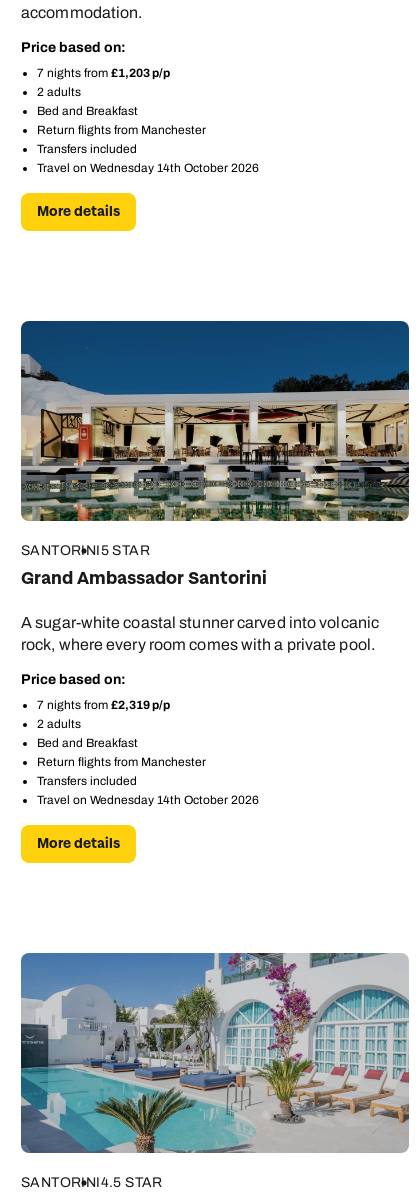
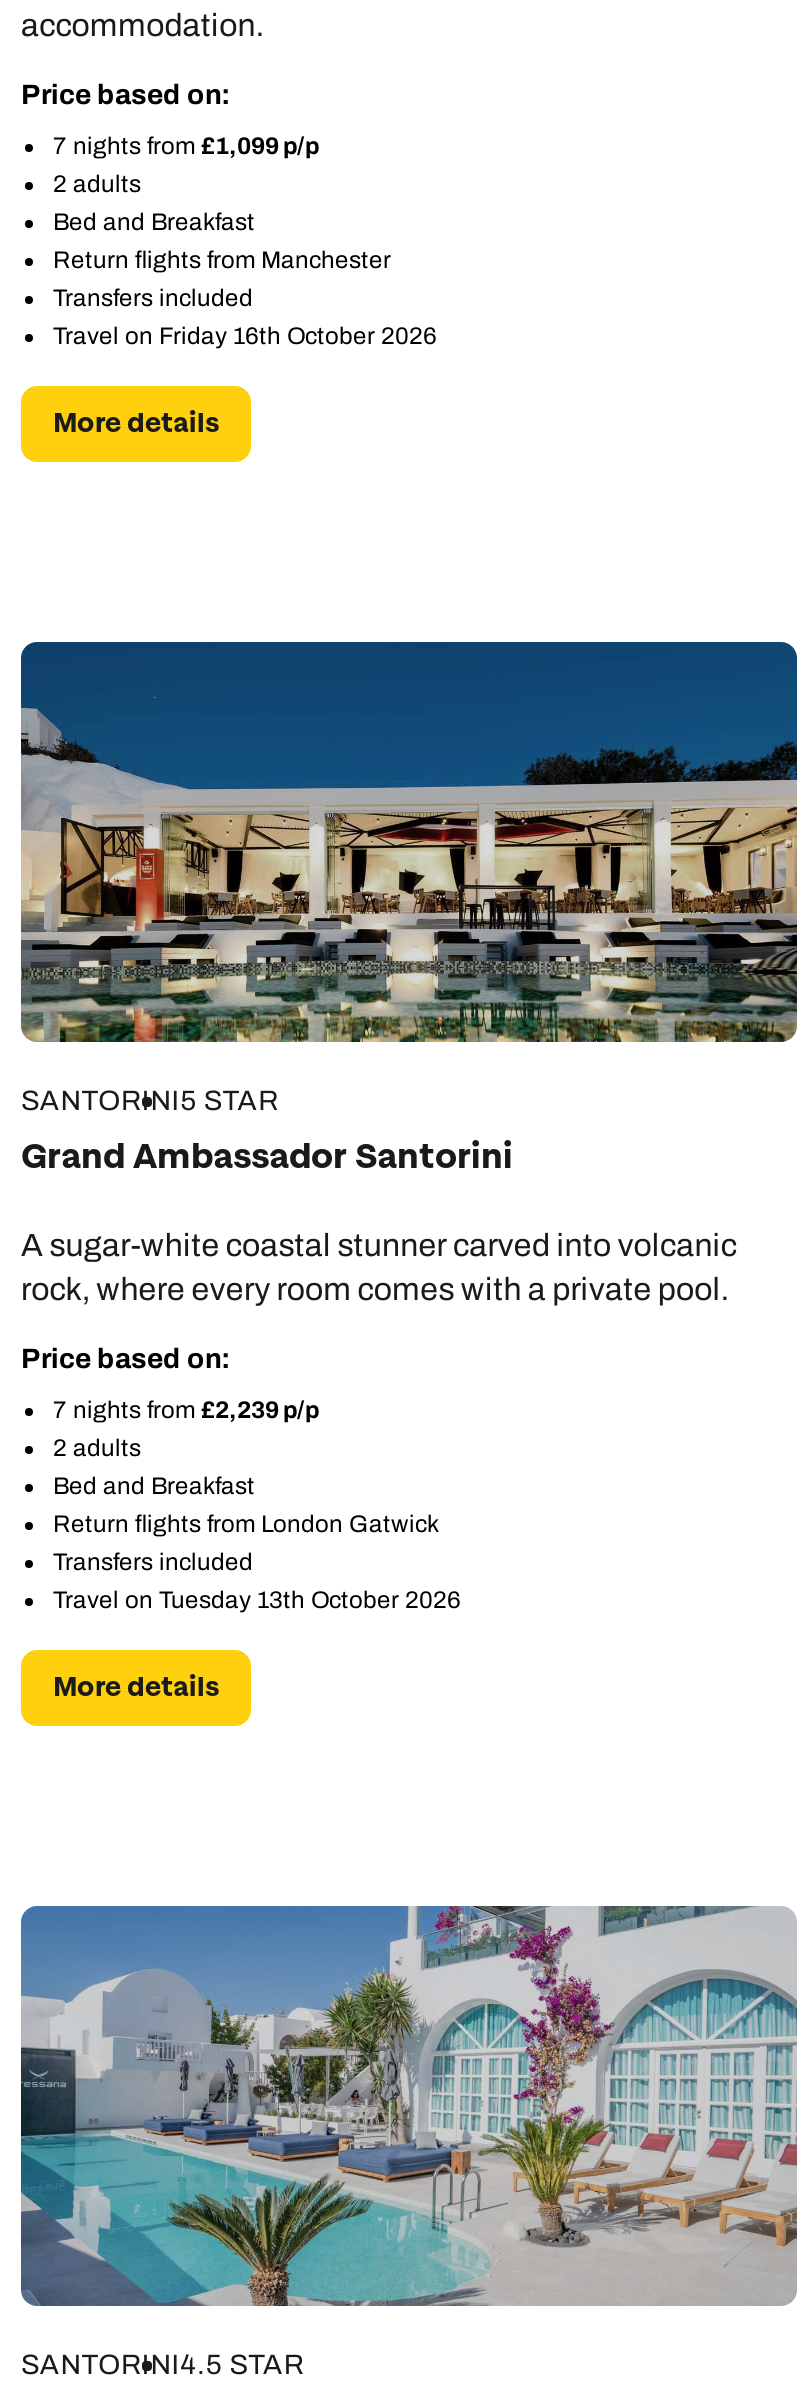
- 7 nights from £1,203 p/p
+ 7 nights from £1,099 p/p

- Travel on Wednesday 14th October 2026
+ Travel on Friday 16th October 2026

- 7 nights from £2,319 p/p
+ 7 nights from £2,239 p/p

- Return flights from Manchester
+ Return flights from London Gatwick

- Travel on Wednesday 14th October 2026
+ Travel on Tuesday 13th October 2026
